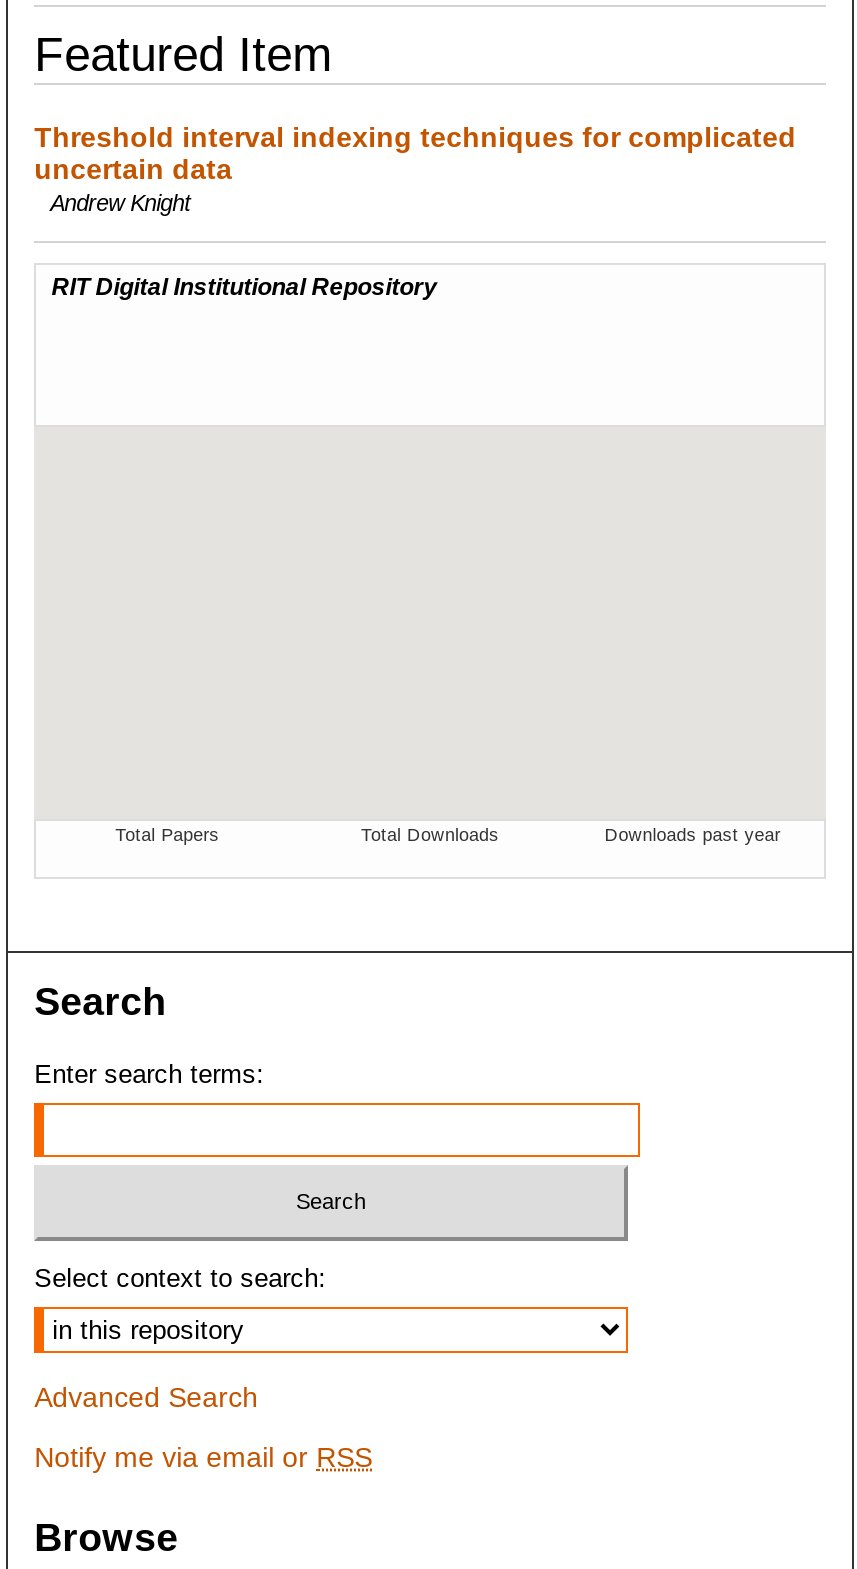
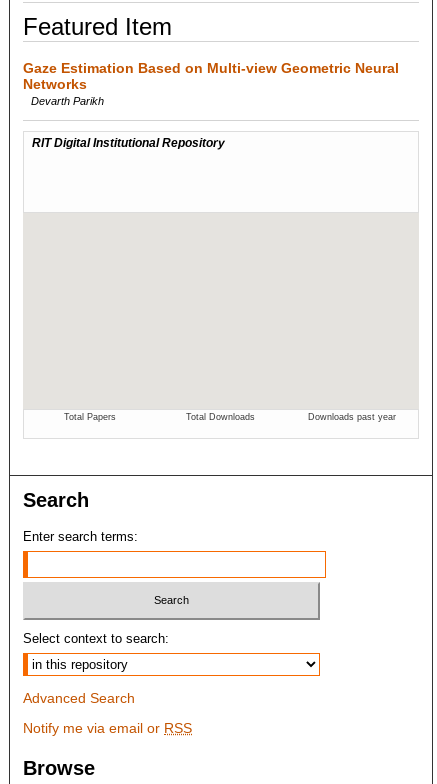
- Threshold interval indexing techniques for complicated
- uncertain data
- Andrew Knight
+ Gaze Estimation Based on Multi-view Geometric Neural
+ Networks
+ Devarth Parikh
